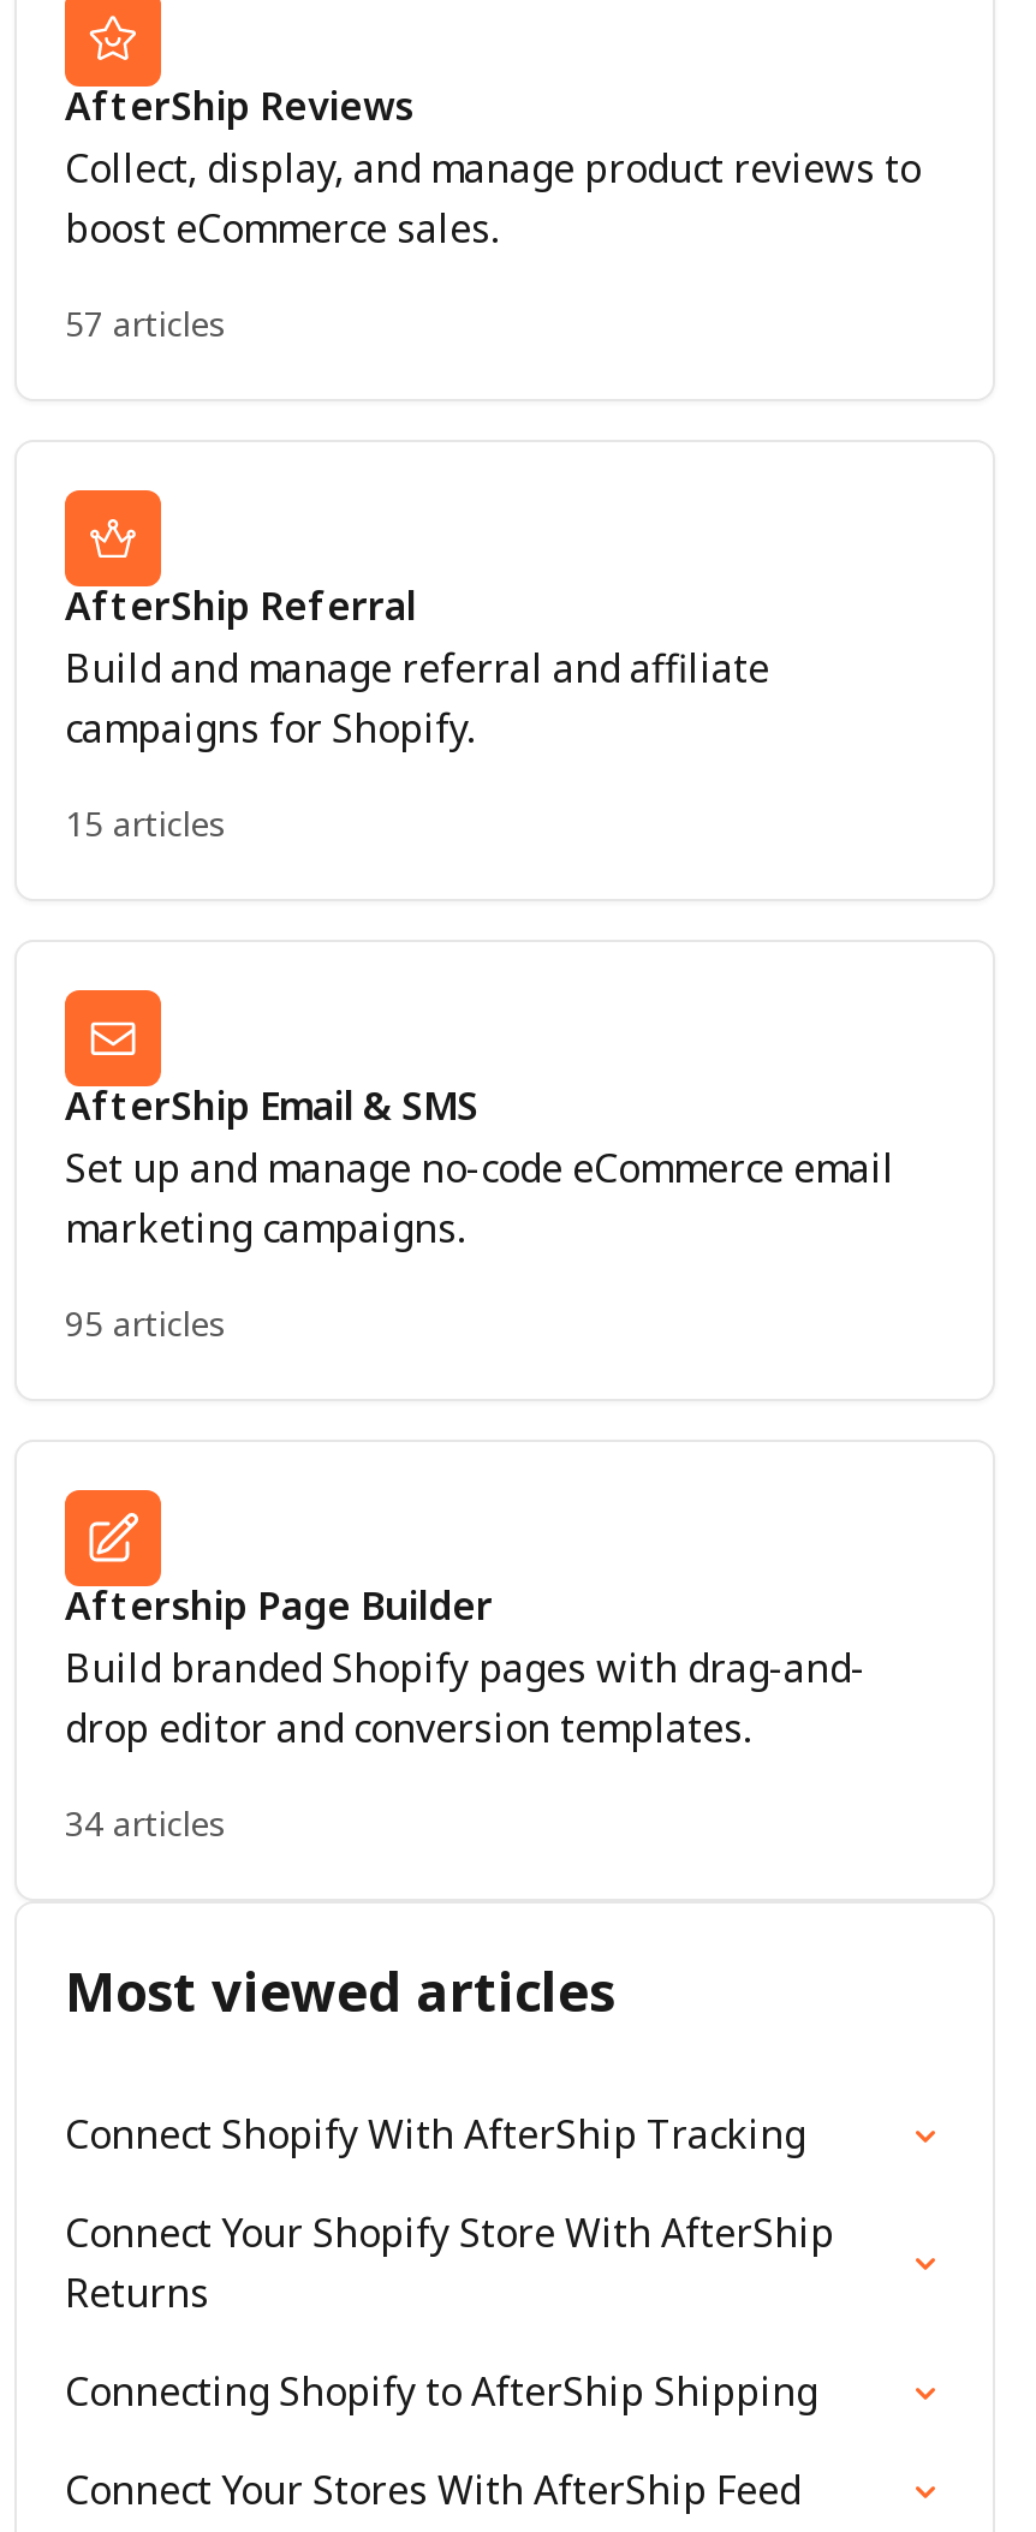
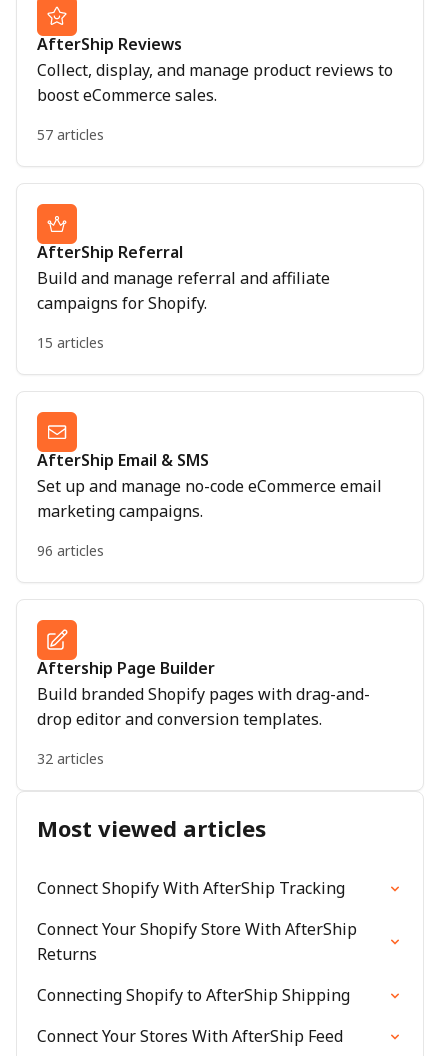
- 95 articles
+ 96 articles

- 34 articles
+ 32 articles
